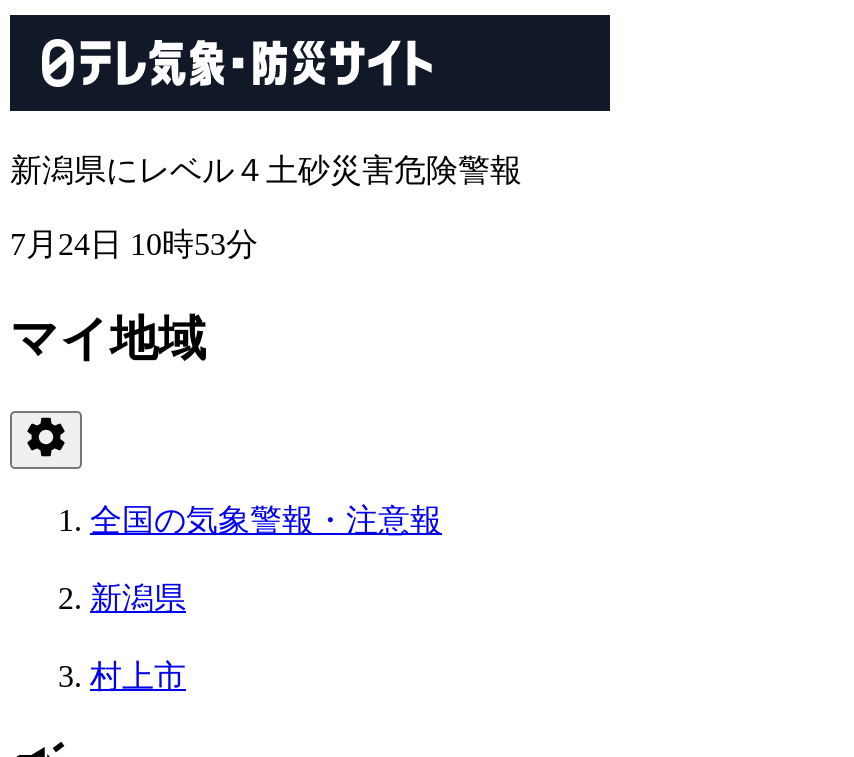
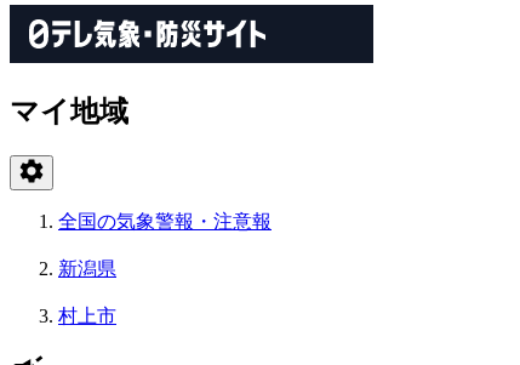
- 新潟県にレベル４土砂災害危険警報
- 7月24日 10時53分
